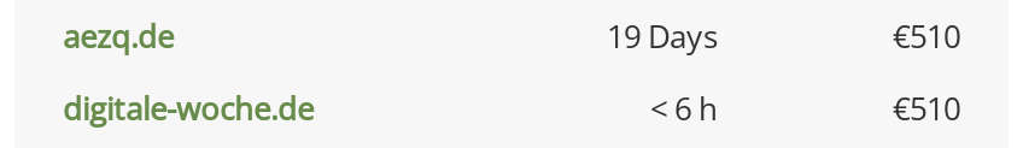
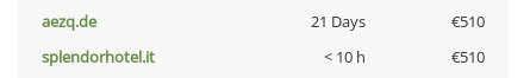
- 19 Days
+ 21 Days

- digitale-woche.de
- < 6 h
+ splendorhotel.it
+ < 10 h
